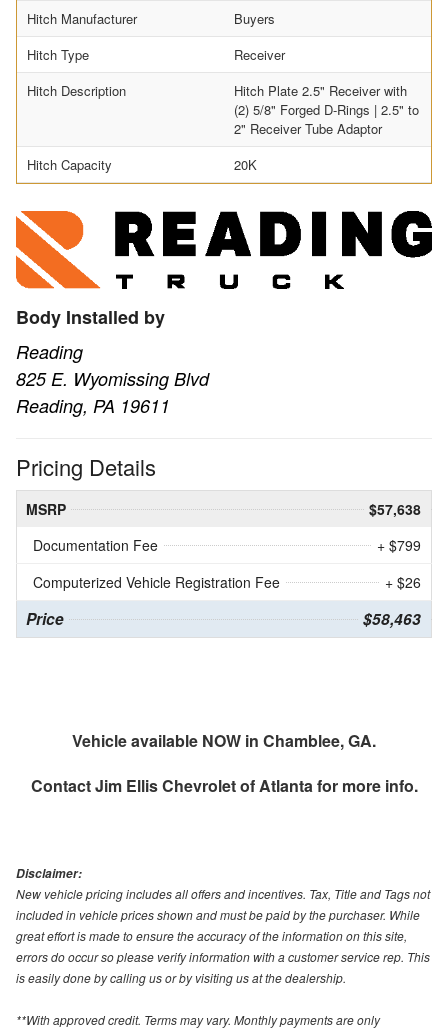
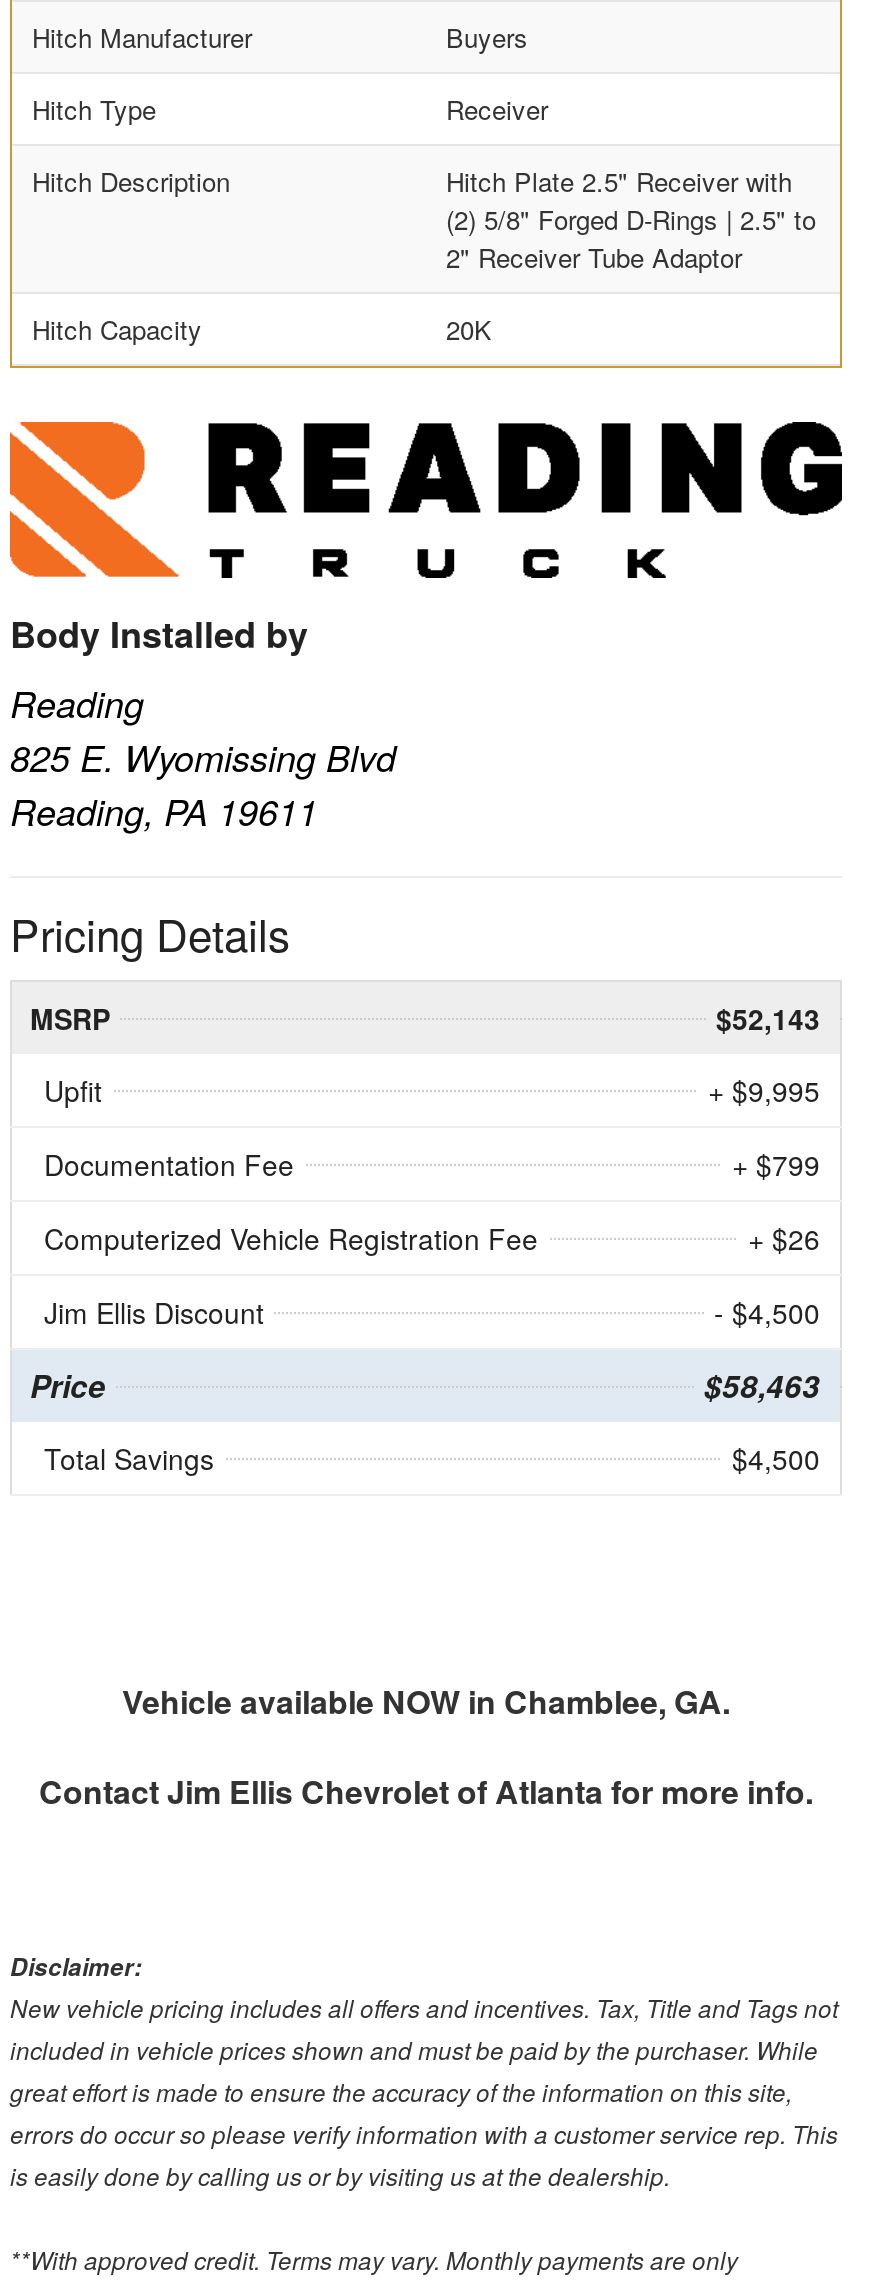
- $57,638
+ $52,143
+ Upfit
+ + $9,995

+ Jim Ellis Discount
+ - $4,500

+ Total Savings
+ $4,500
